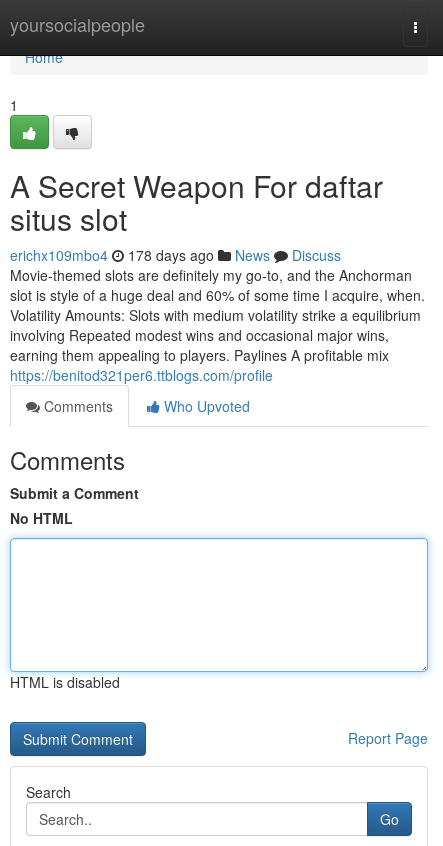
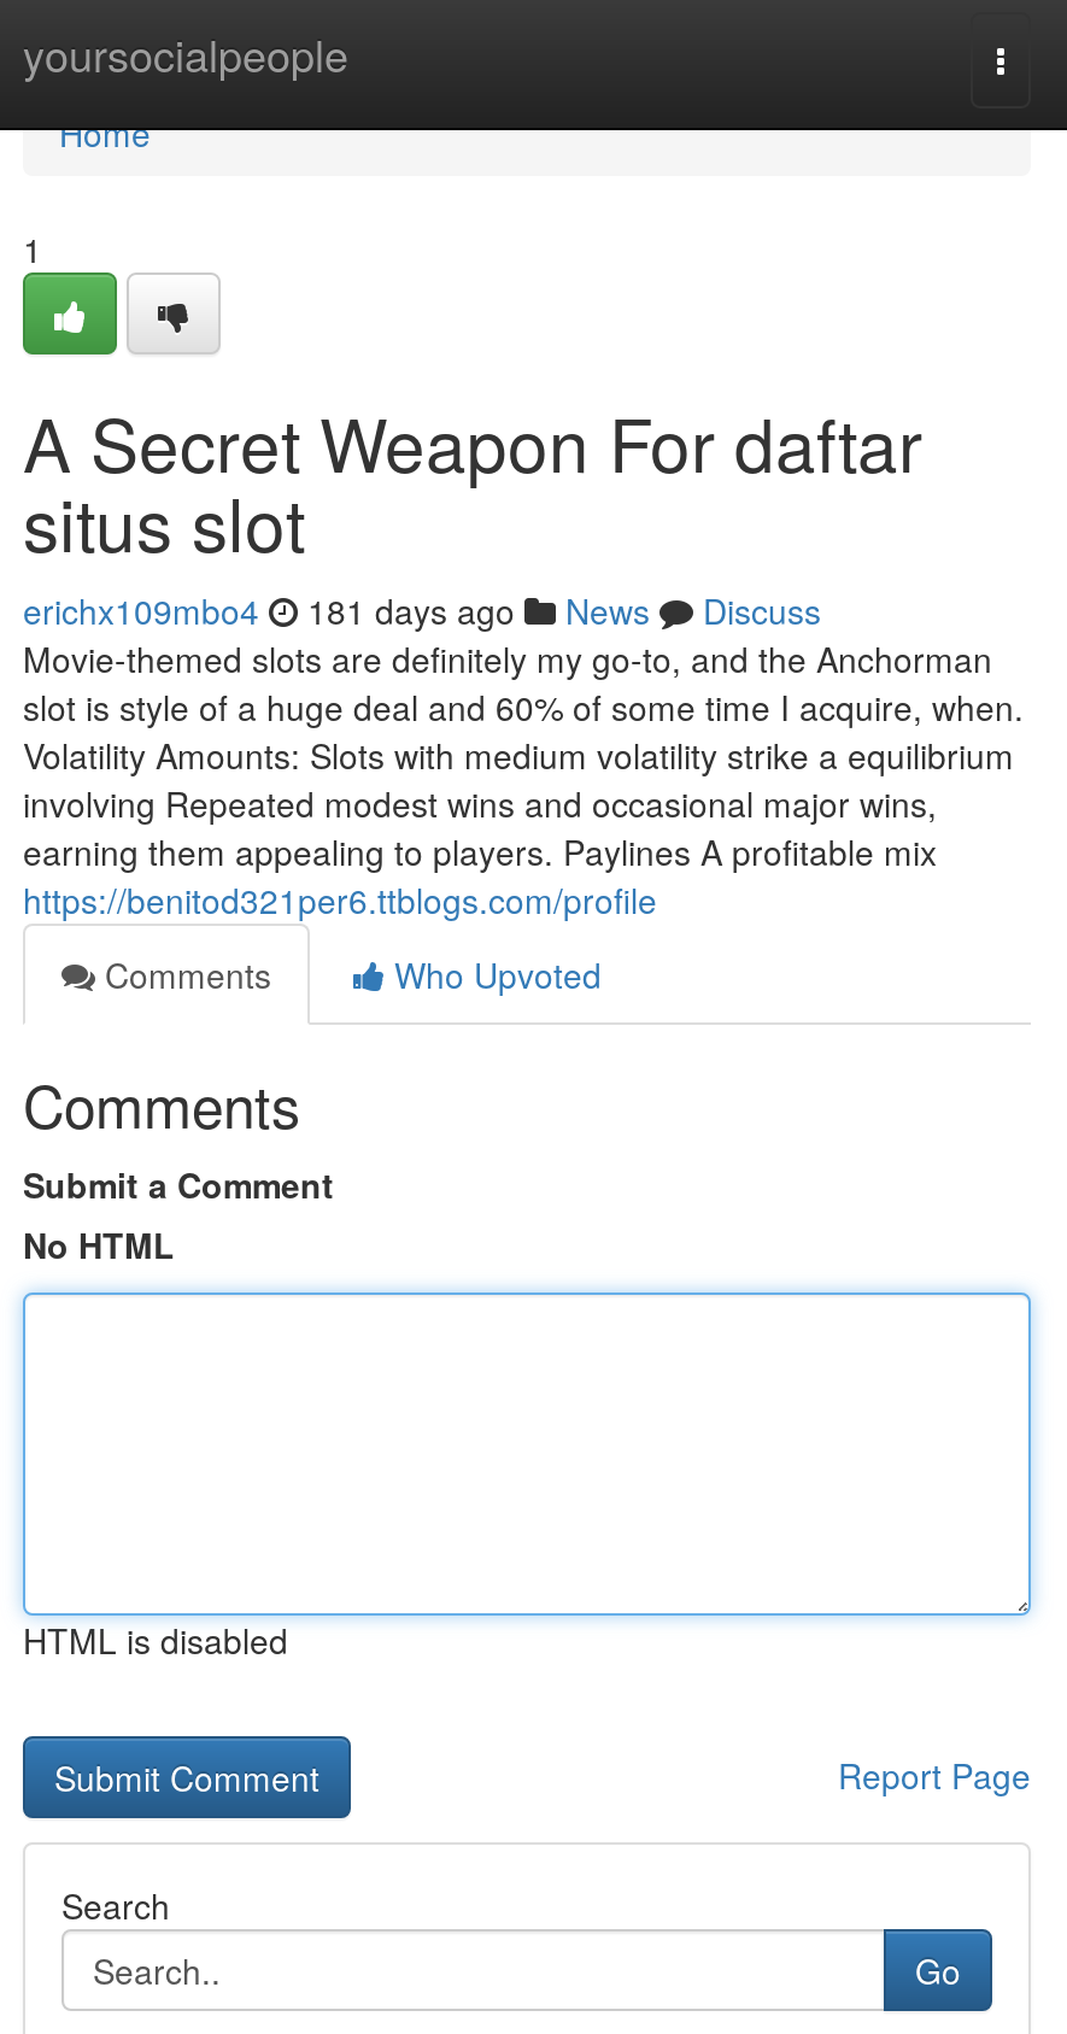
- erichx109mbo4 178 days ago News Discuss
+ erichx109mbo4 181 days ago News Discuss
